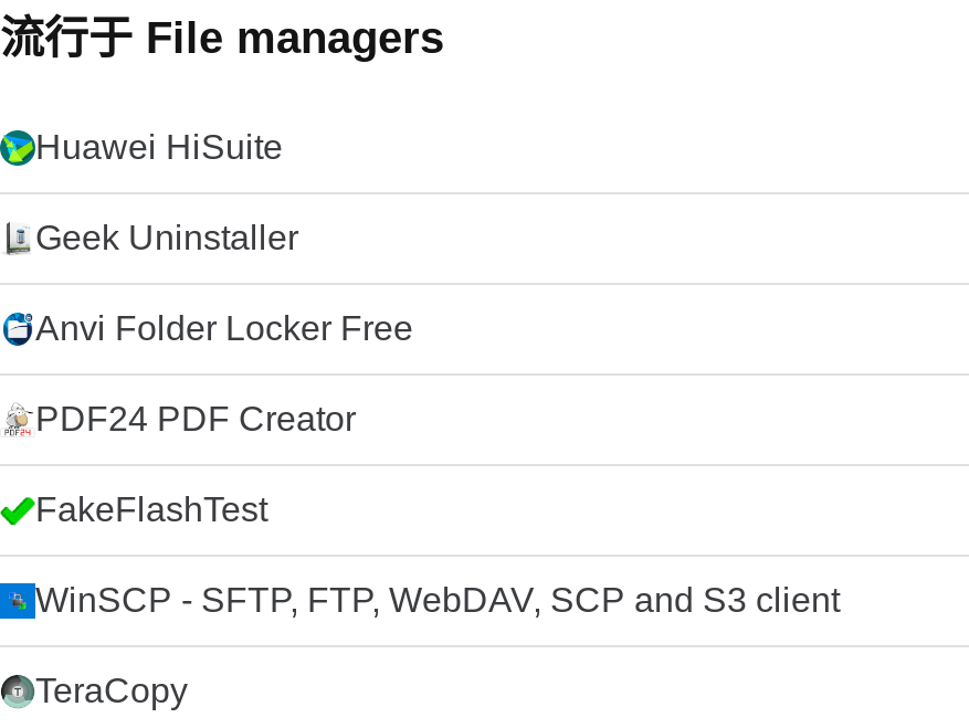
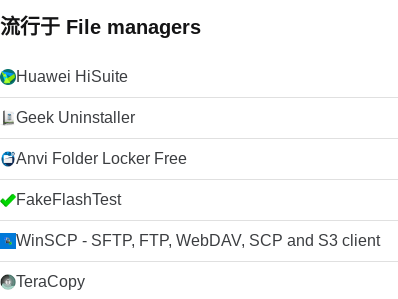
- PDF24 PDF Creator
